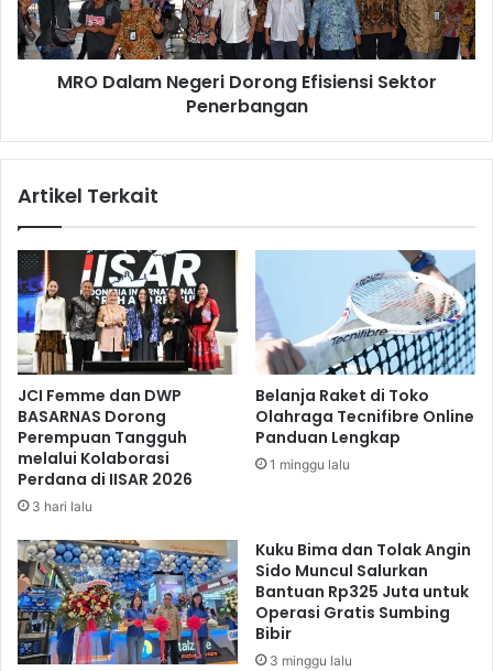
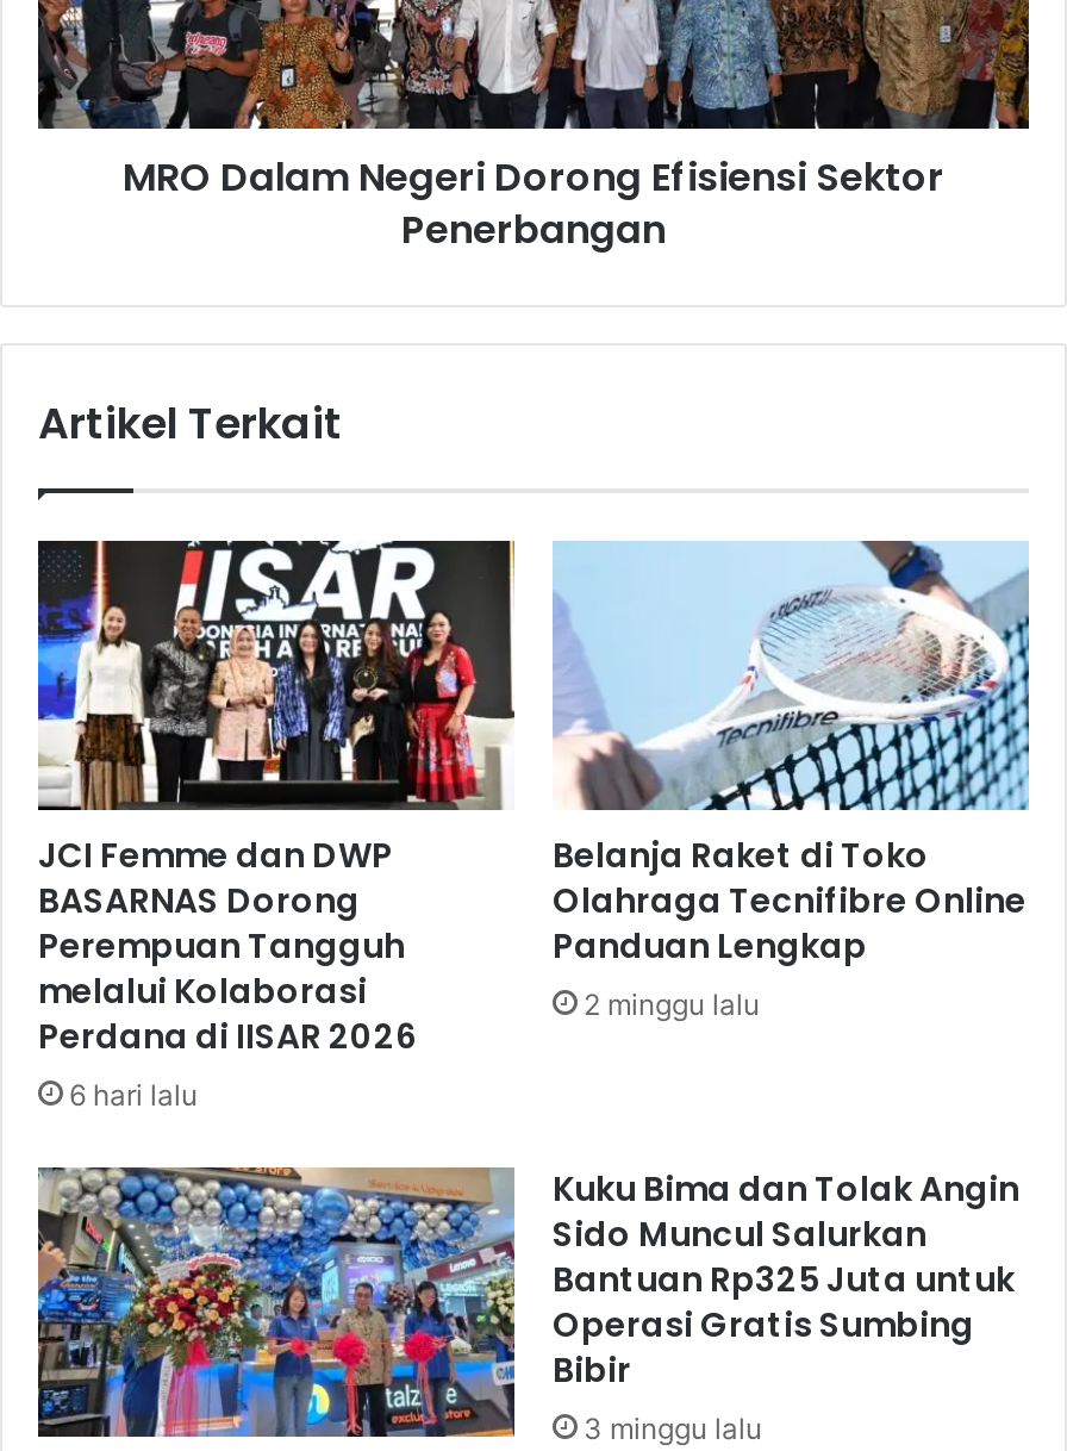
- 1 minggu lalu
+ 2 minggu lalu

- 3 hari lalu
+ 6 hari lalu
